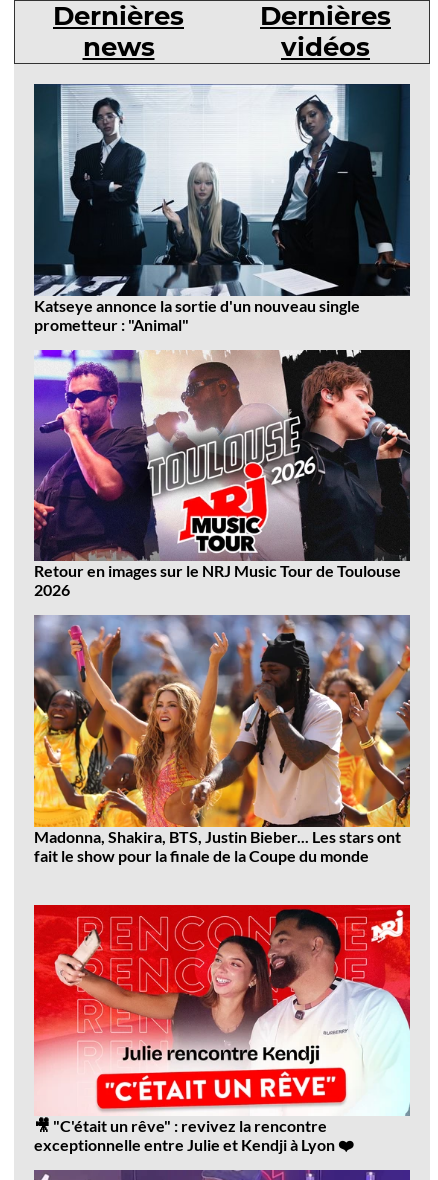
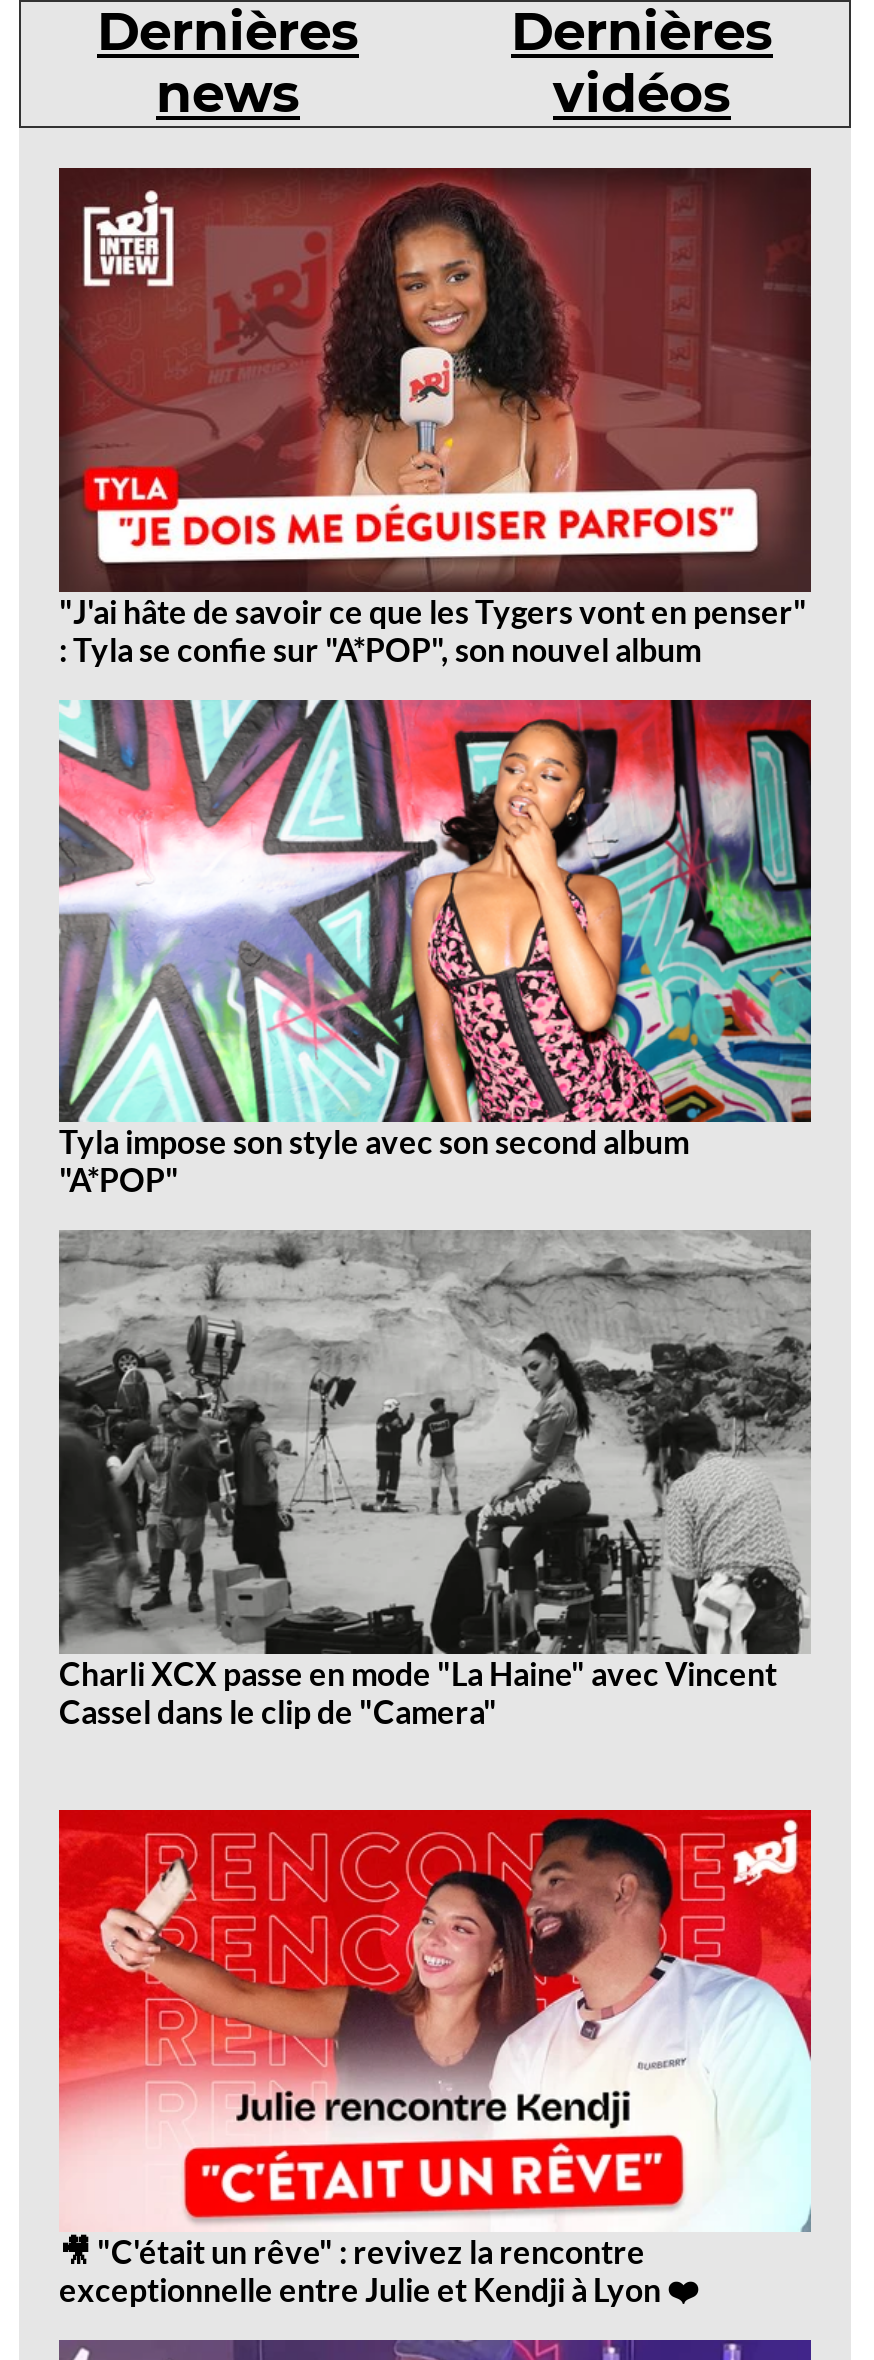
- [image]
- Katseye annonce la sortie d'un nouveau single
- prometteur : "Animal"
+ [image]
+ "J'ai hâte de savoir ce que les Tygers vont en penser"
+ : Tyla se confie sur "A*POP", son nouvel album

- [image]
- Retour en images sur le NRJ Music Tour de Toulouse
- 2026
+ [image]
+ Tyla impose son style avec son second album
+ "A*POP"

- [image]
- Madonna, Shakira, BTS, Justin Bieber... Les stars ont
- fait le show pour la finale de la Coupe du monde
+ [image]
+ Charli XCX passe en mode "La Haine" avec Vincent
+ Cassel dans le clip de "Camera"
